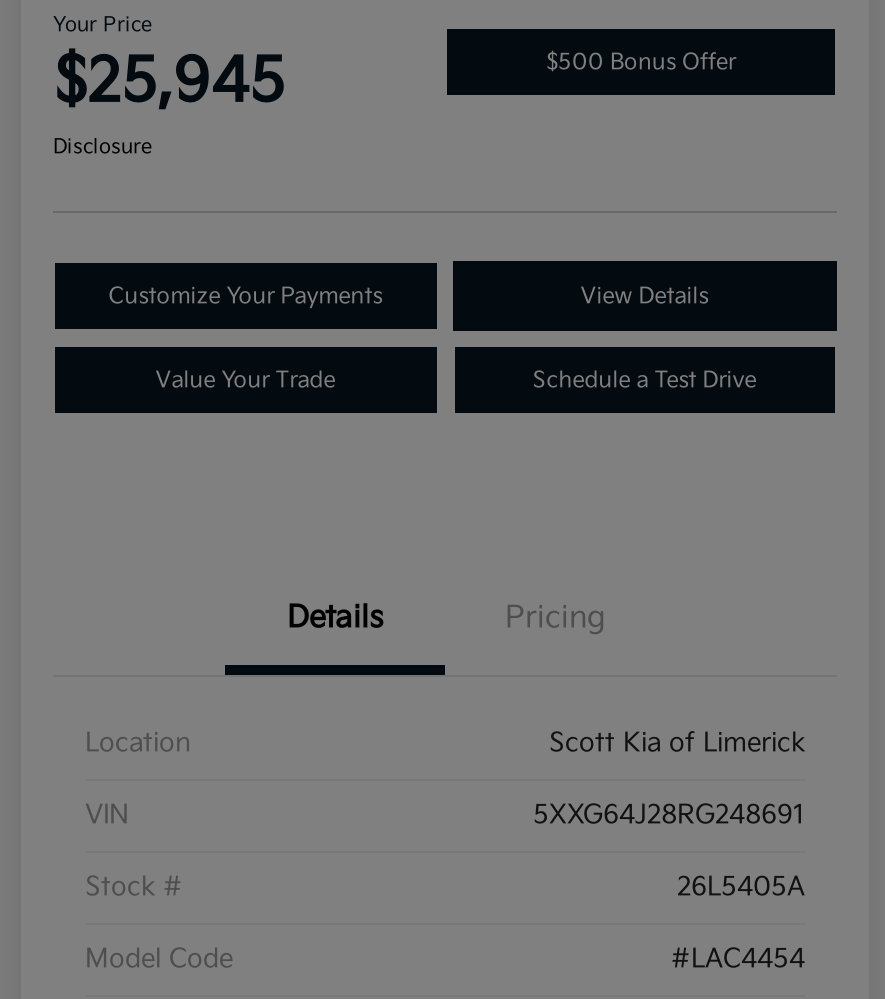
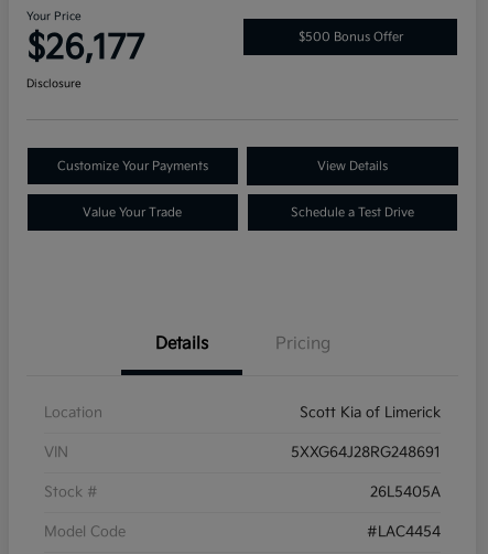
- $25,945
+ $26,177
